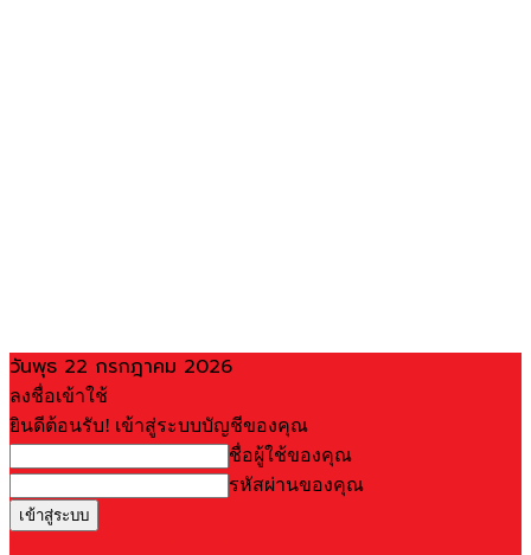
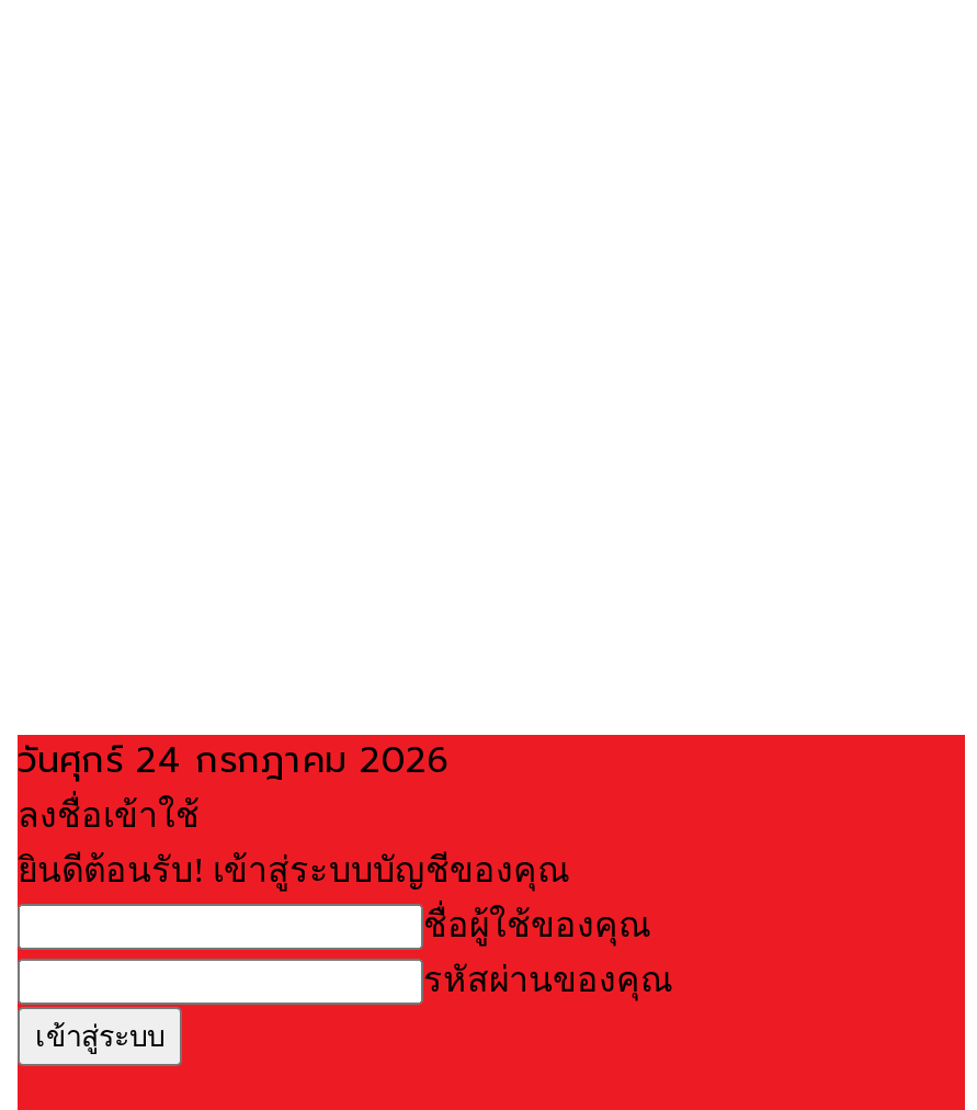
- วันพุธ 22 กรกฎาคม 2026
+ วันศุกร์ 24 กรกฎาคม 2026
